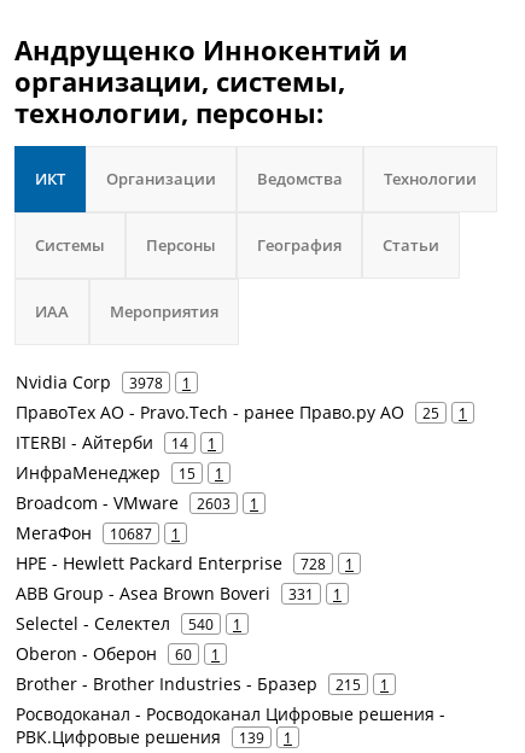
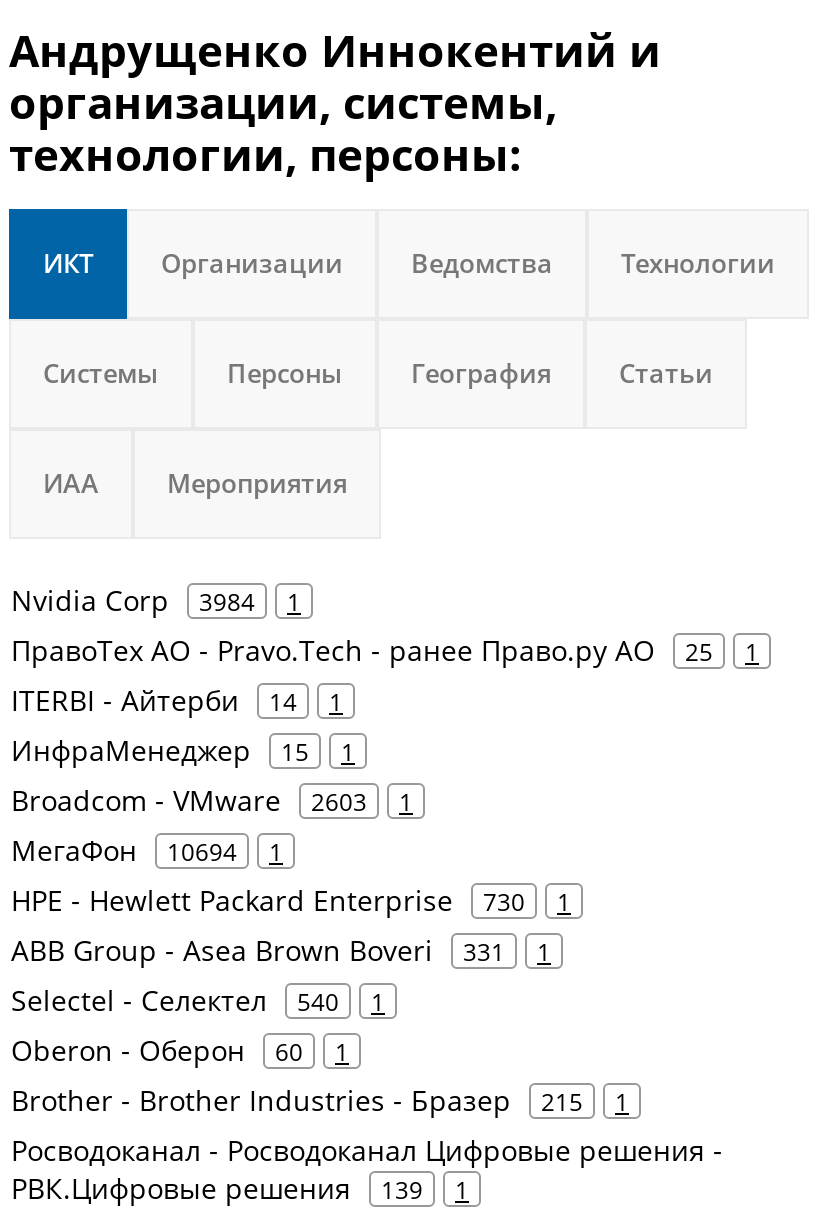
- Nvidia Corp 3978 1
+ Nvidia Corp 3984 1

- МегаФон 10687 1
+ МегаФон 10694 1

- HPE - Hewlett Packard Enterprise 728 1
+ HPE - Hewlett Packard Enterprise 730 1
